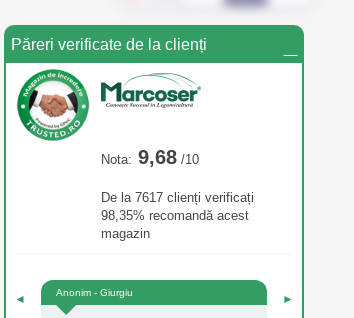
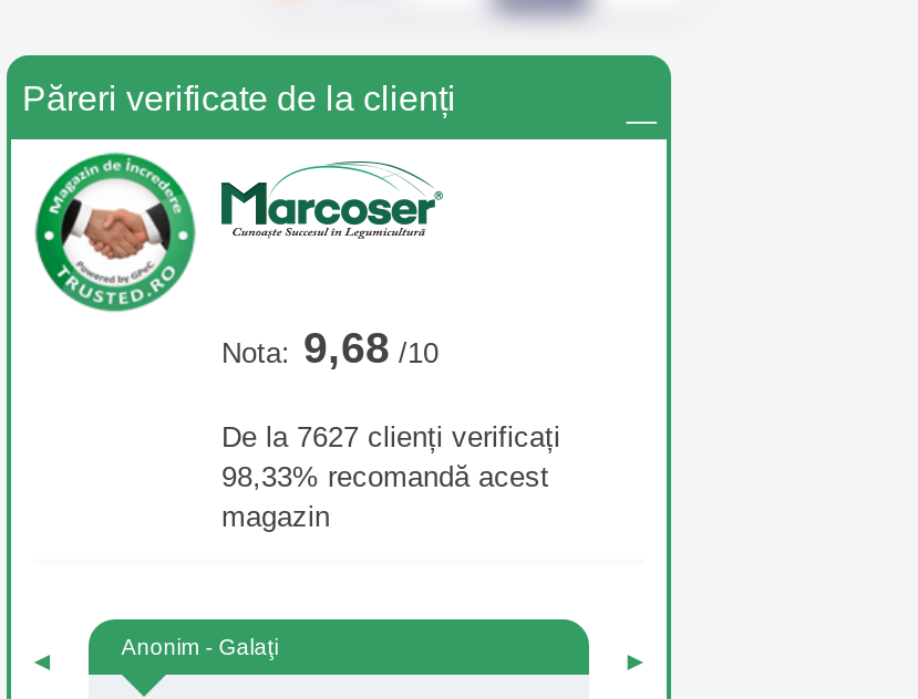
- De la 7617 clienți verificați
+ De la 7627 clienți verificați

- 98,35% recomandă acest
+ 98,33% recomandă acest

- Anonim - Giurgiu
+ Anonim - Galaţi
